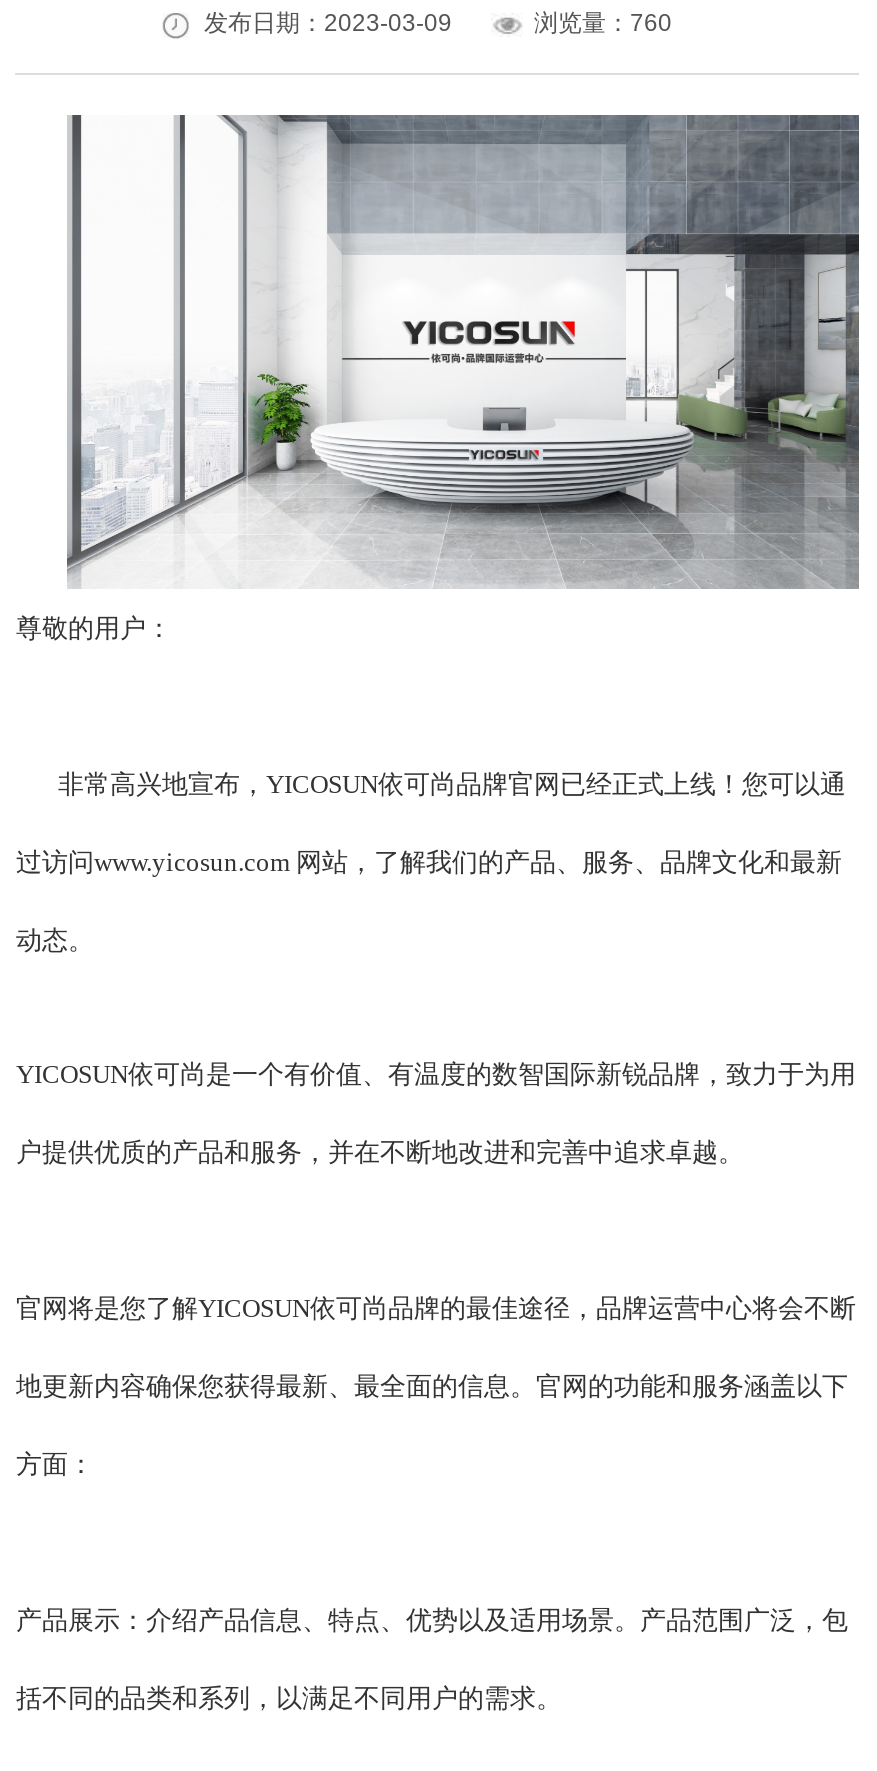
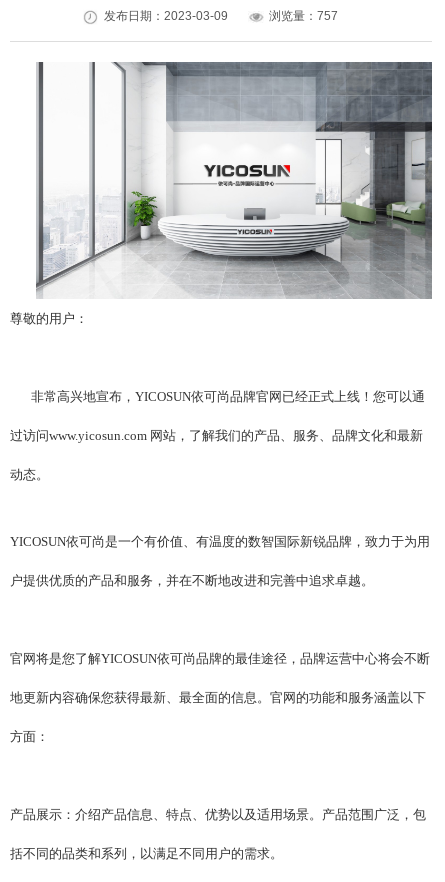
- 浏览量：760
+ 浏览量：757
